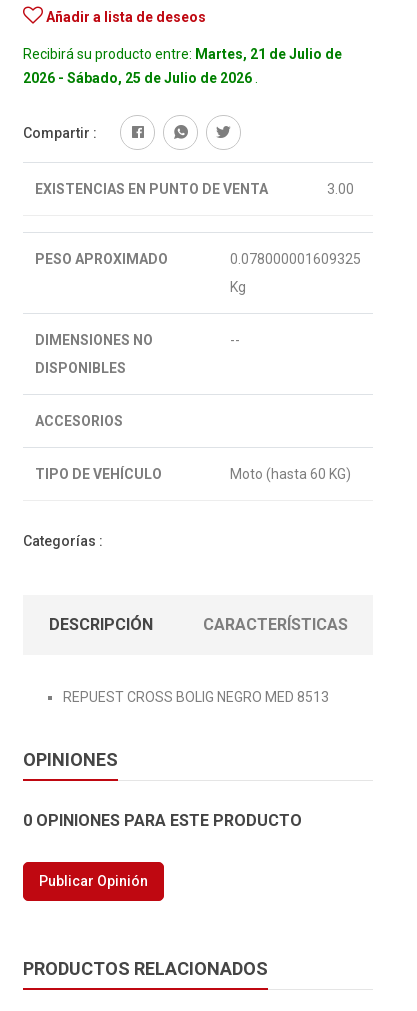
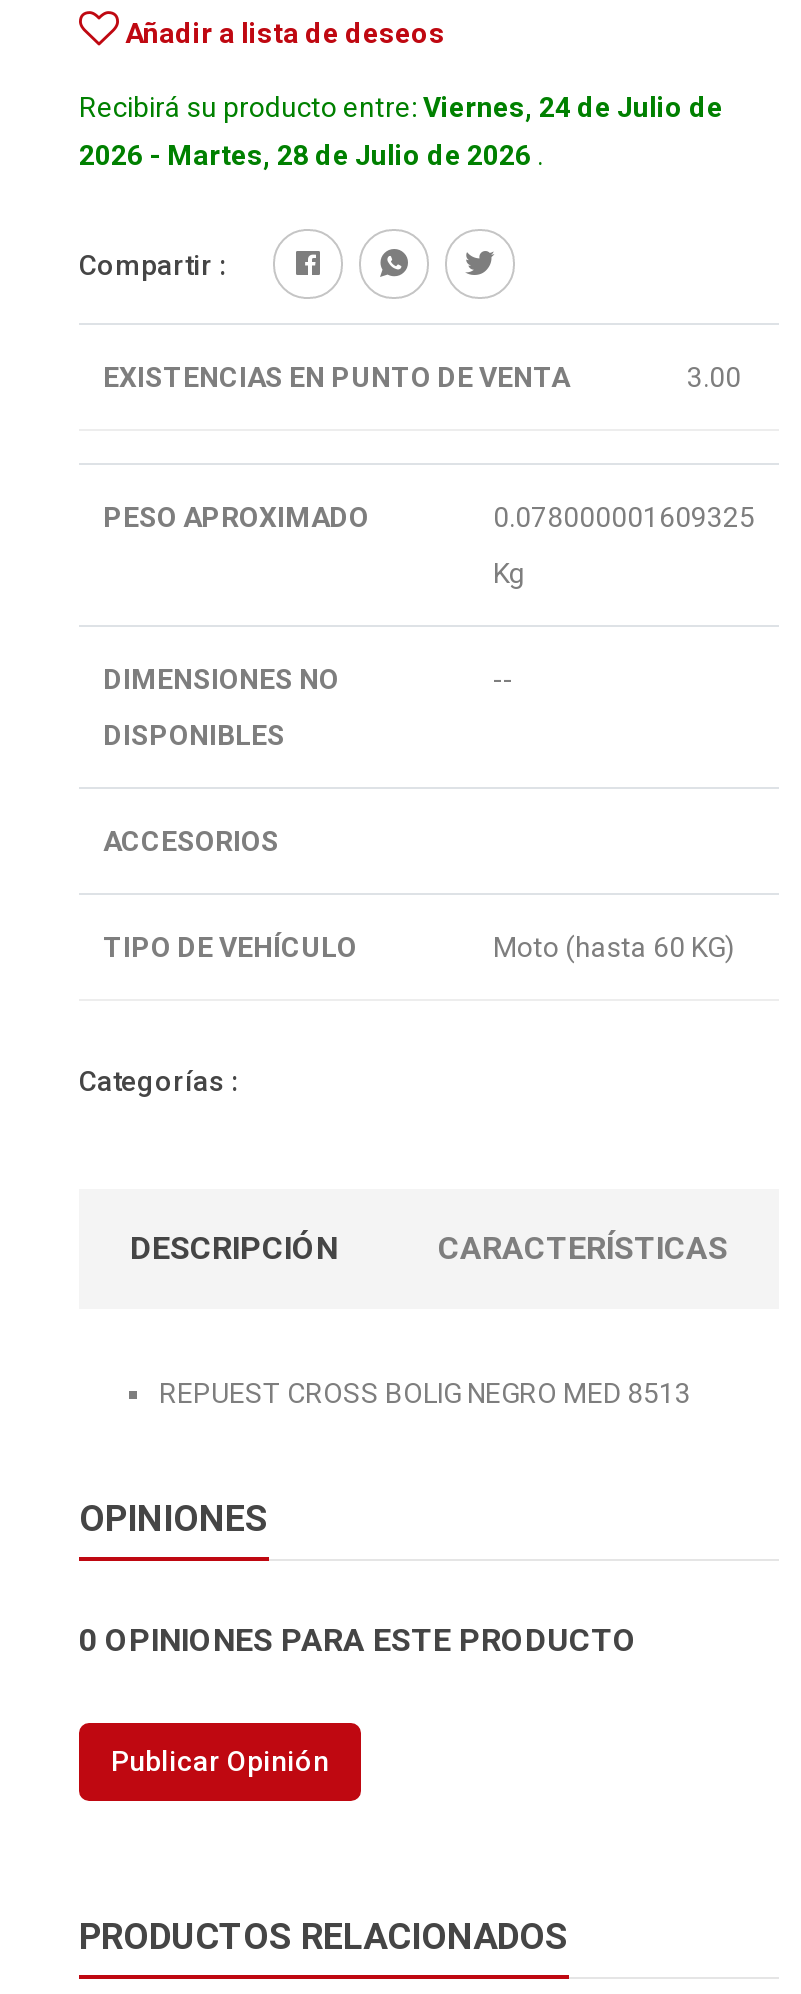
- Recibirá su producto entre: Martes, 21 de Julio de
+ Recibirá su producto entre: Viernes, 24 de Julio de

- 2026 - Sábado, 25 de Julio de 2026.
+ 2026 - Martes, 28 de Julio de 2026.
